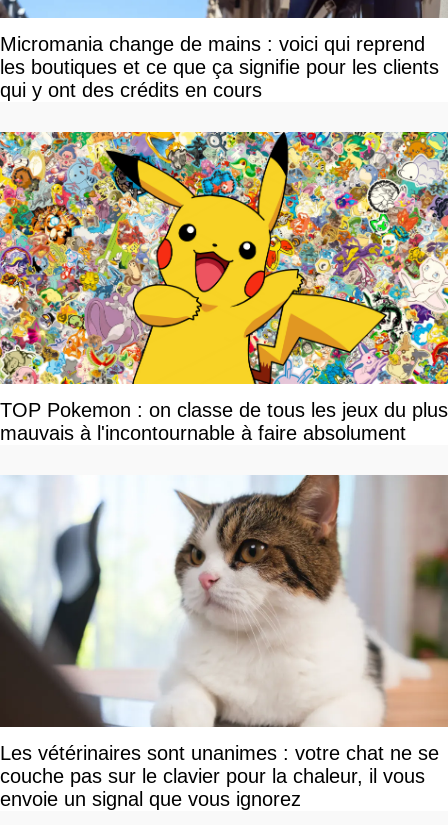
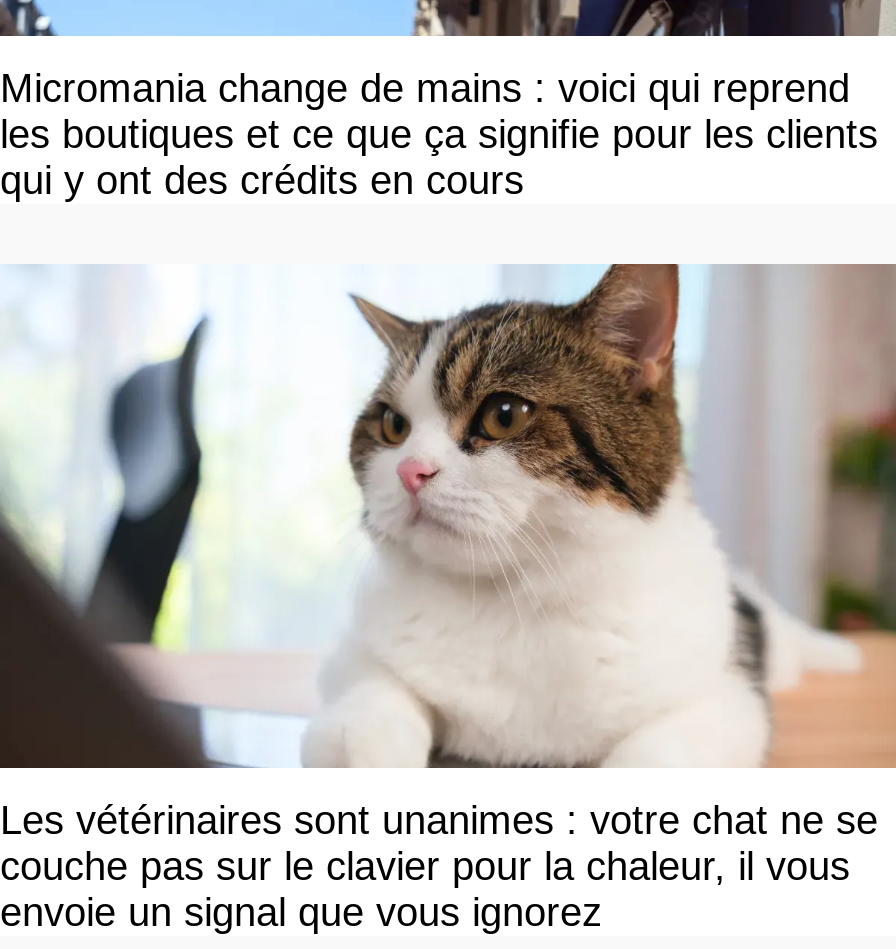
- [image]
- TOP Pokemon : on classe de tous les jeux du plus
- mauvais à l'incontournable à faire absolument
